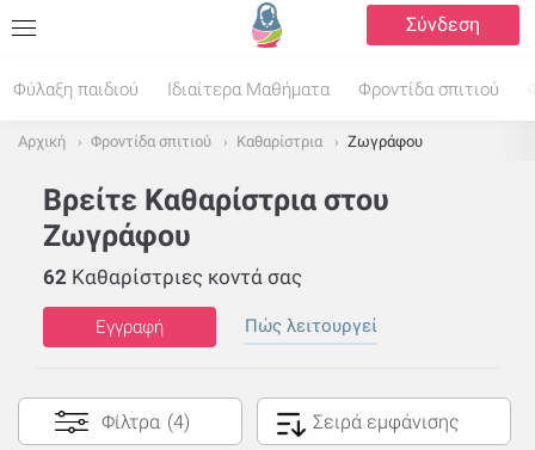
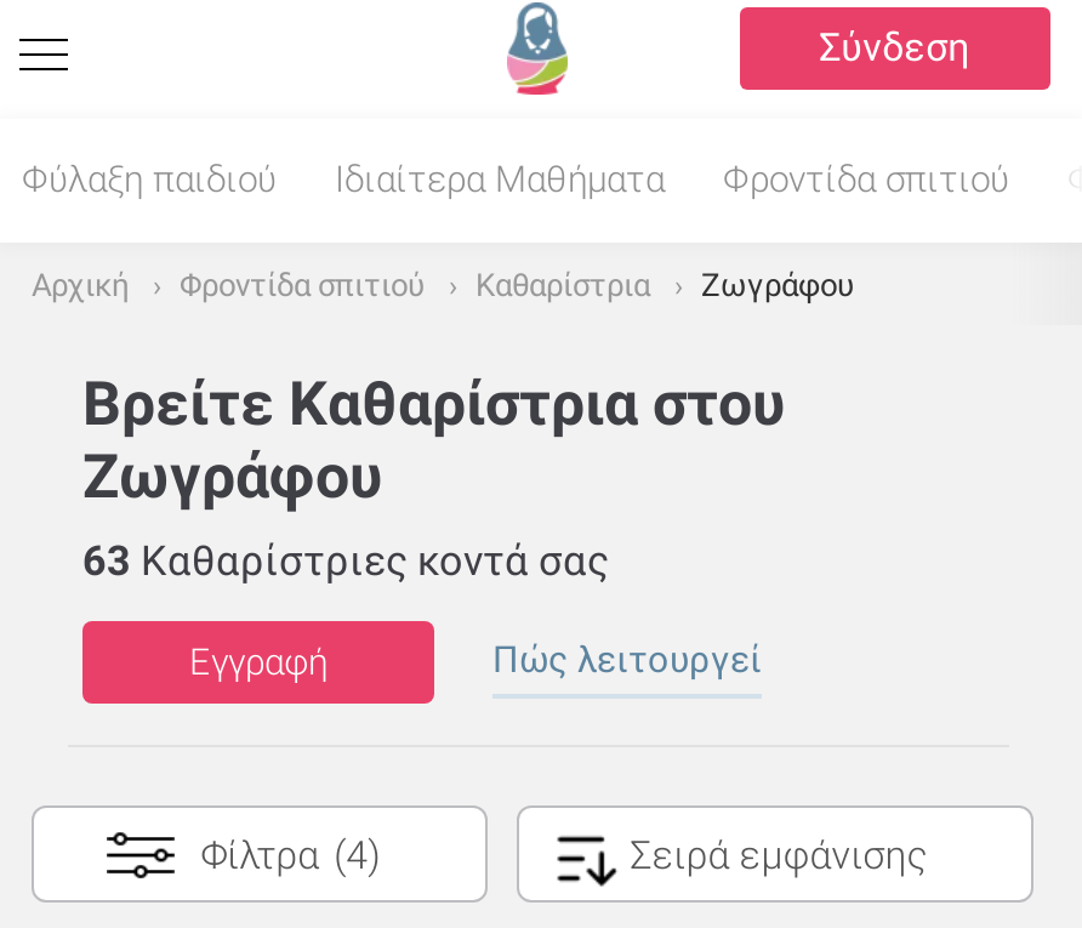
- 62 Καθαρίστριες κοντά σας
+ 63 Καθαρίστριες κοντά σας
